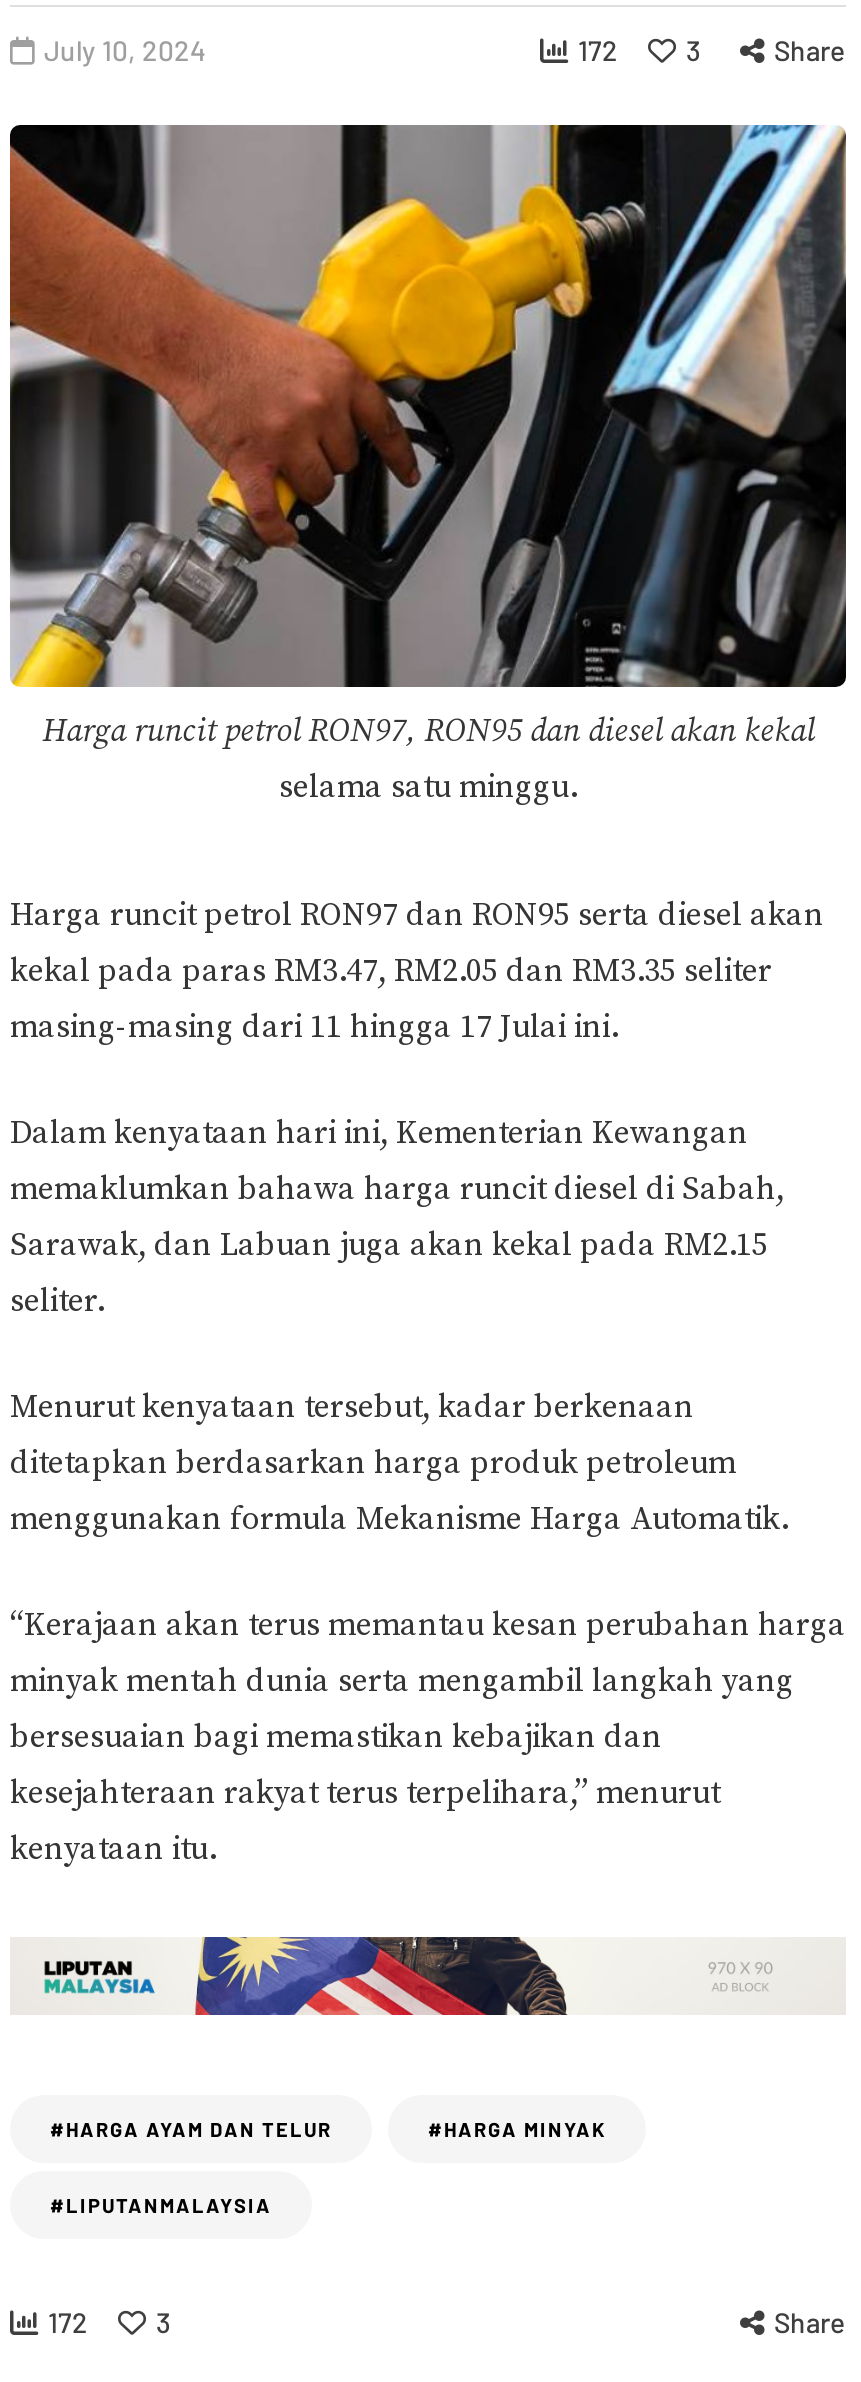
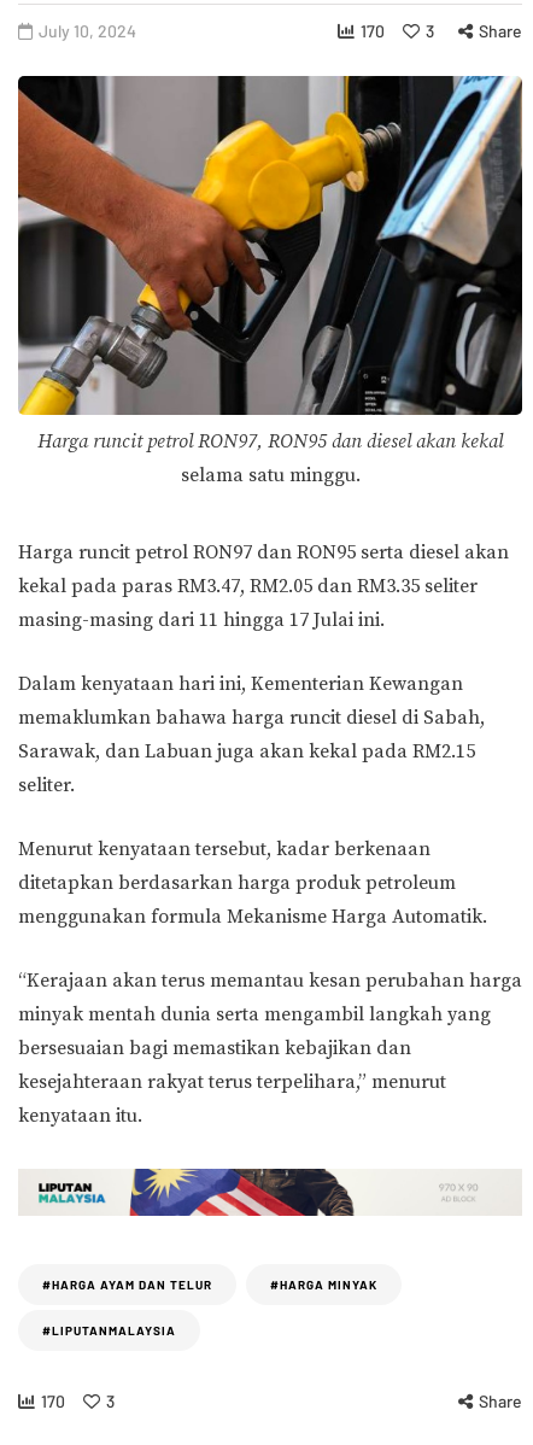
- 172 3
+ 170 3

- 172 3
+ 170 3
